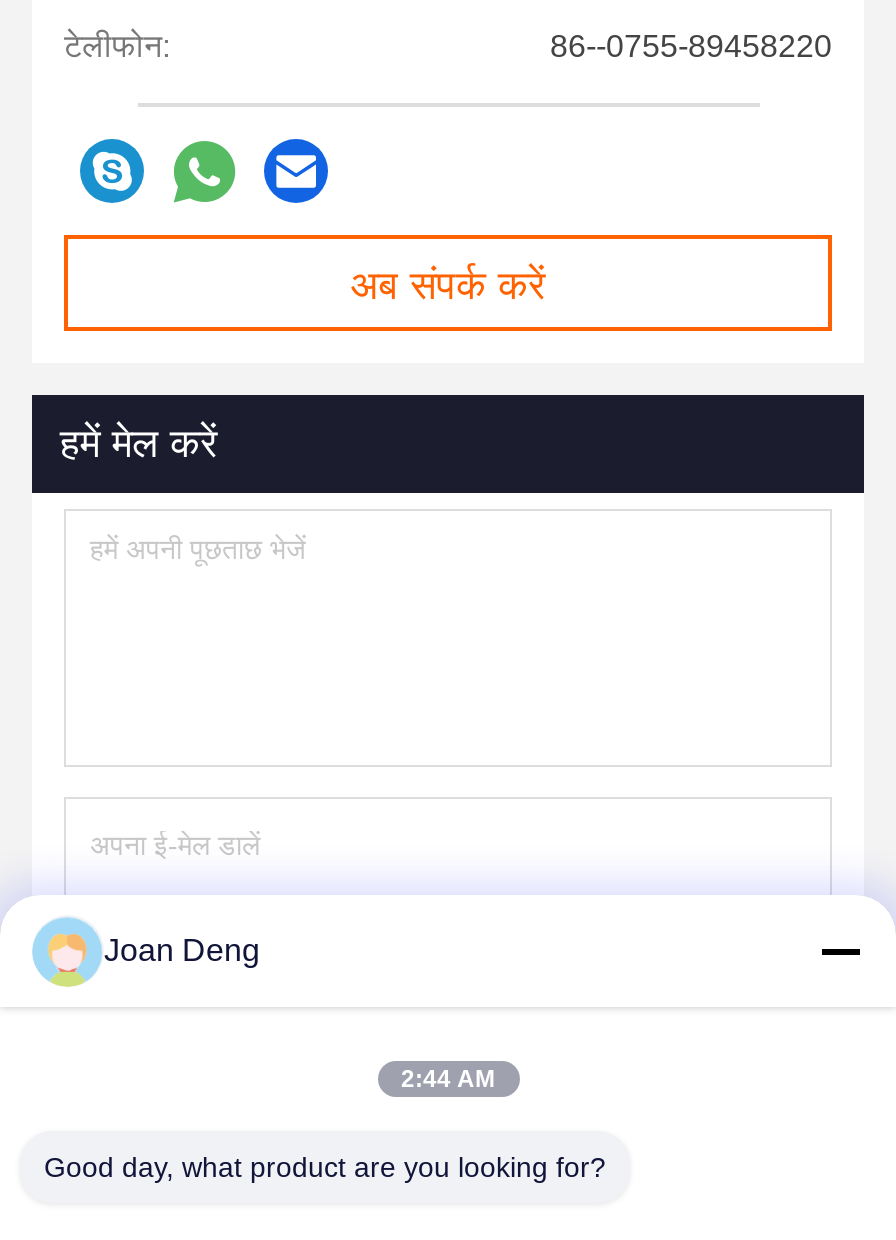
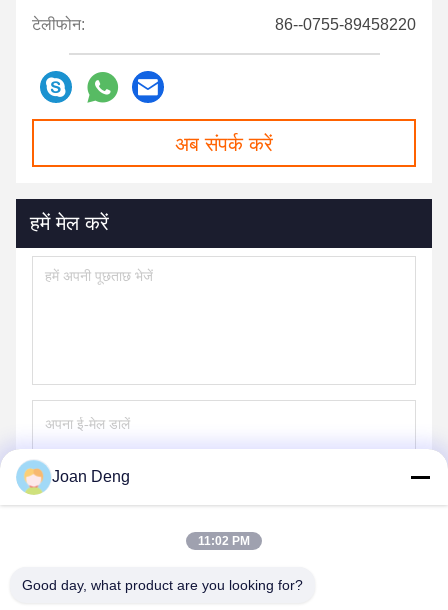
- 2:44 AM
+ 11:02 PM
